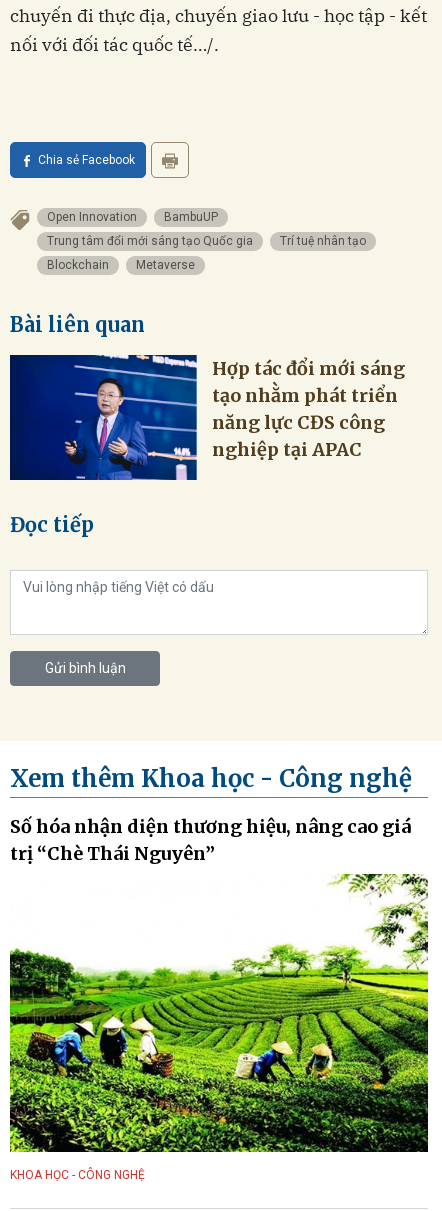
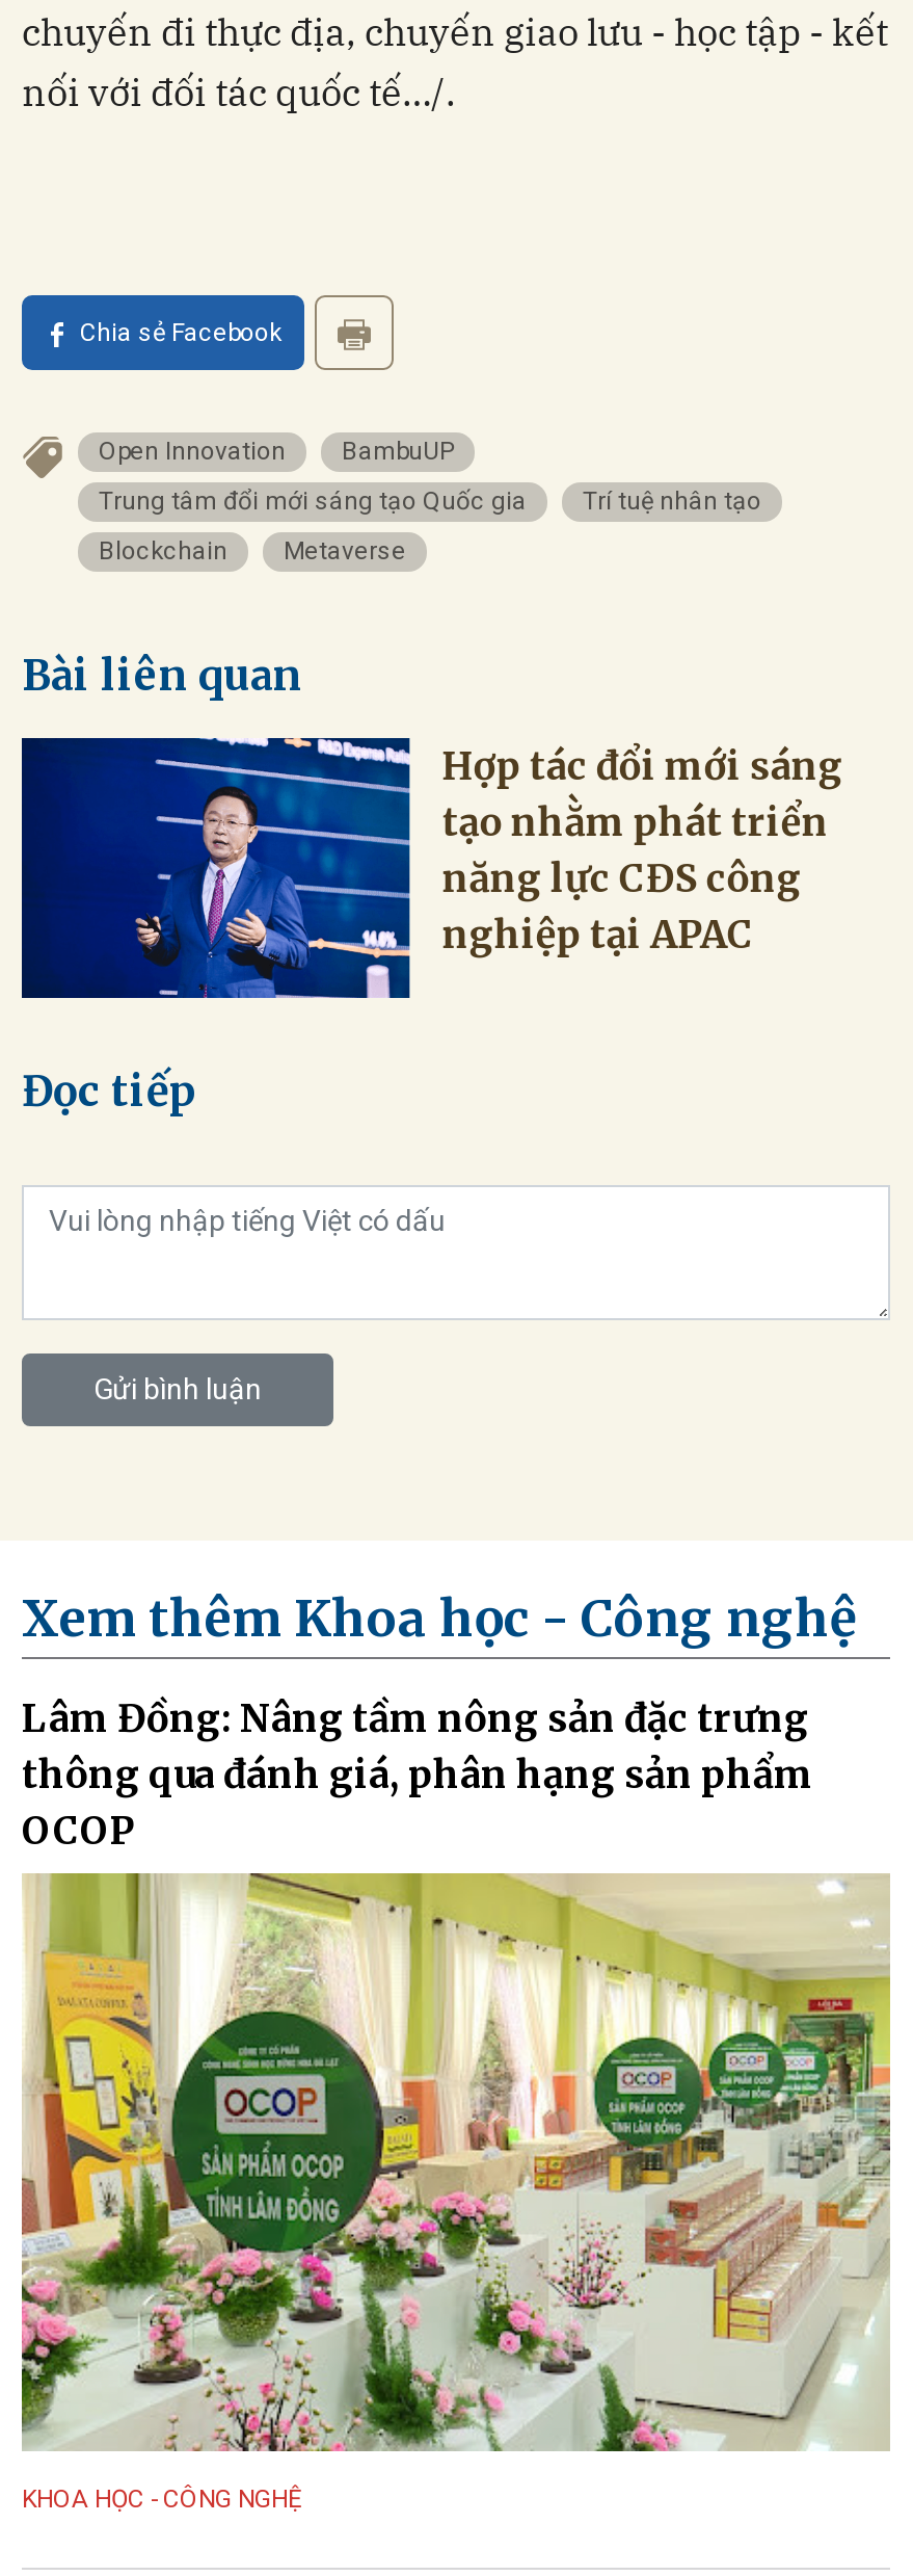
- Số hóa nhận diện thương hiệu, nâng cao giá
- trị “Chè Thái Nguyên”
+ Lâm Đồng: Nâng tầm nông sản đặc trưng
+ thông qua đánh giá, phân hạng sản phẩm
+ OCOP

- [image]
+ [image]
